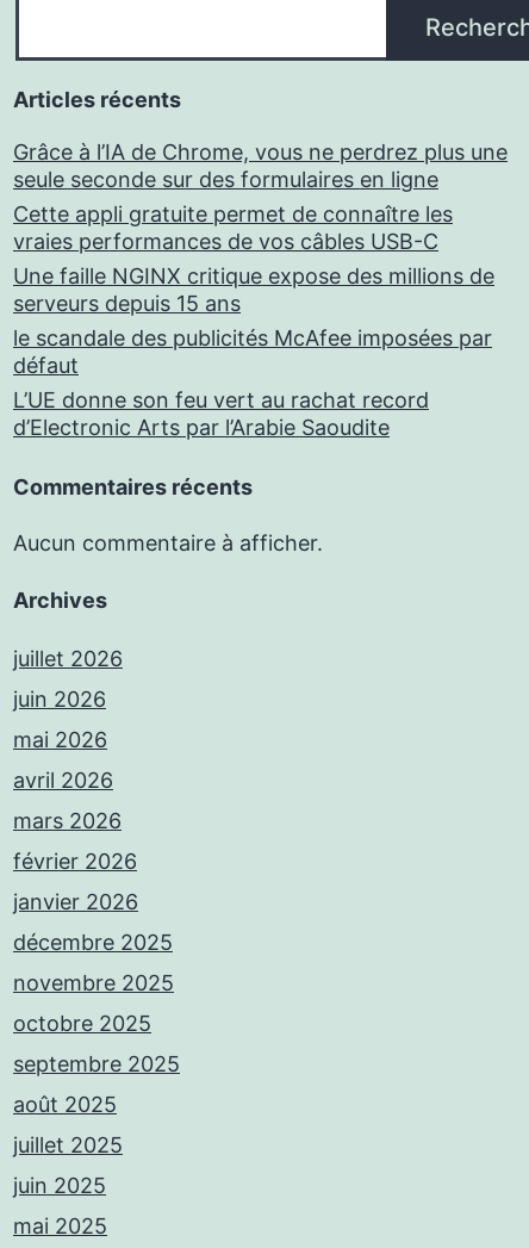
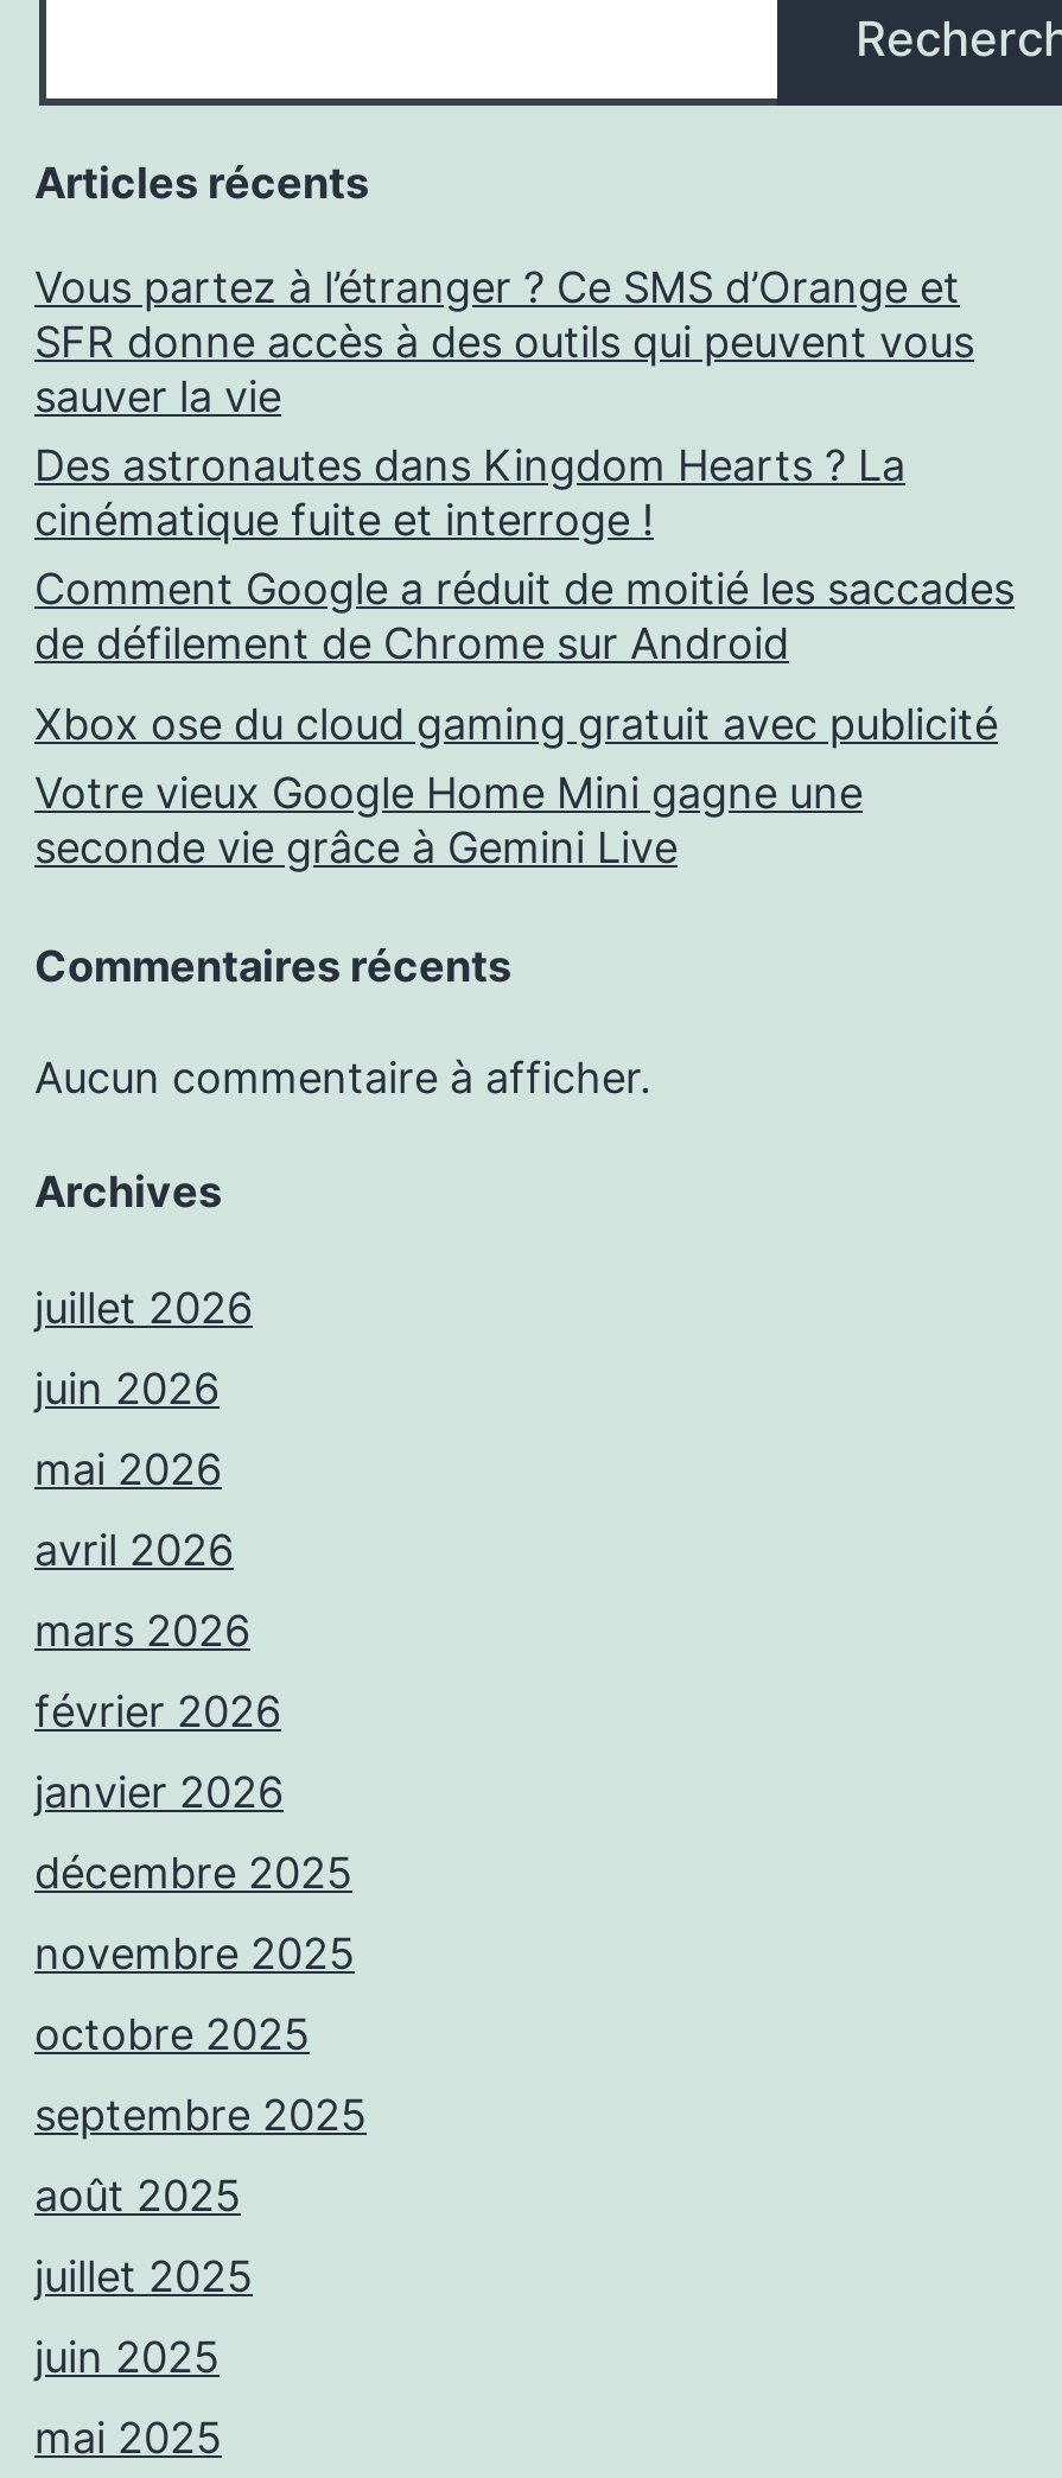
- Grâce à l’IA de Chrome, vous ne perdrez plus une
- seule seconde sur des formulaires en ligne
- Cette appli gratuite permet de connaître les
- vraies performances de vos câbles USB-C
- Une faille NGINX critique expose des millions de
- serveurs depuis 15 ans
- le scandale des publicités McAfee imposées par
- défaut
- L’UE donne son feu vert au rachat record
- d’Electronic Arts par l’Arabie Saoudite
+ Vous partez à l’étranger ? Ce SMS d’Orange et
+ SFR donne accès à des outils qui peuvent vous
+ sauver la vie
+ Des astronautes dans Kingdom Hearts ? La
+ cinématique fuite et interroge !
+ Comment Google a réduit de moitié les saccades
+ de défilement de Chrome sur Android
+ Xbox ose du cloud gaming gratuit avec publicité
+ Votre vieux Google Home Mini gagne une
+ seconde vie grâce à Gemini Live
